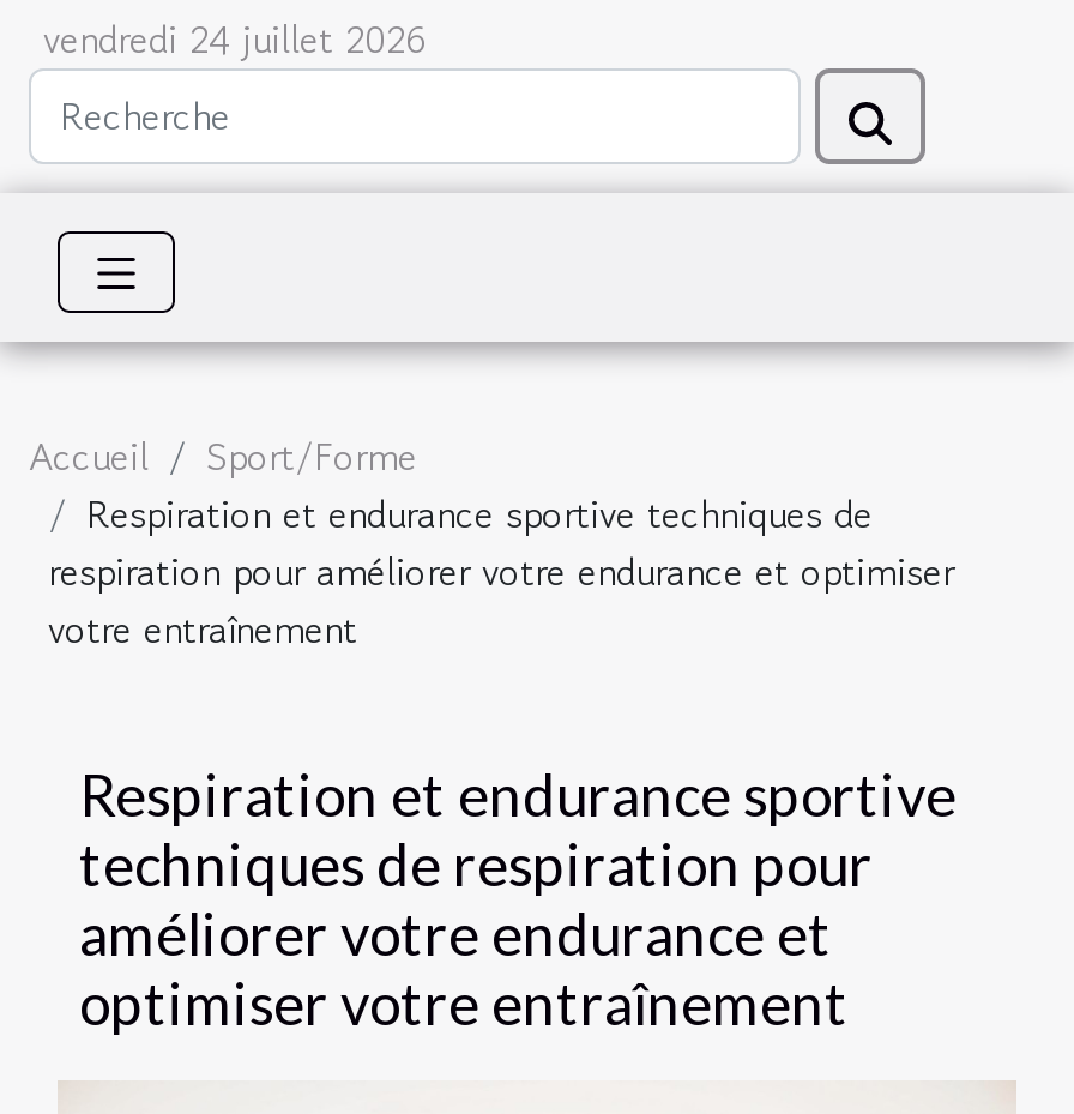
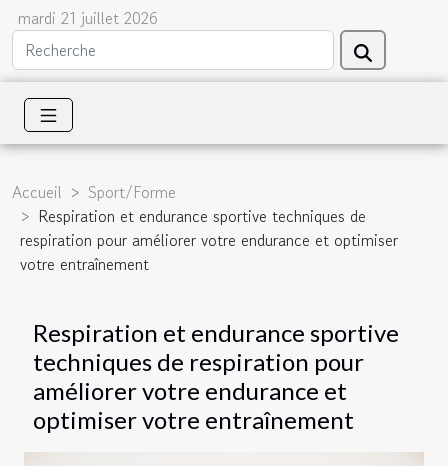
- vendredi 24 juillet 2026
+ mardi 21 juillet 2026
